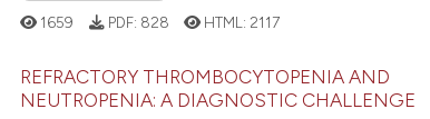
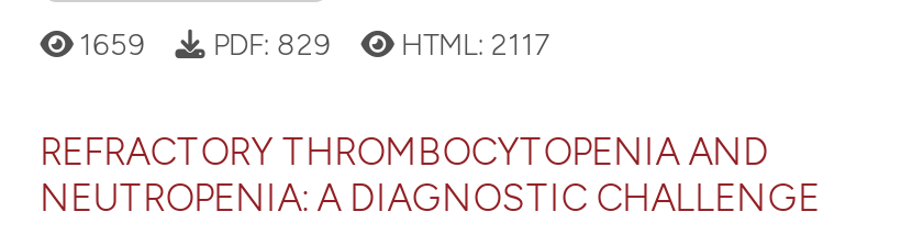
- 1659 PDF: 828 HTML: 2117
+ 1659 PDF: 829 HTML: 2117
